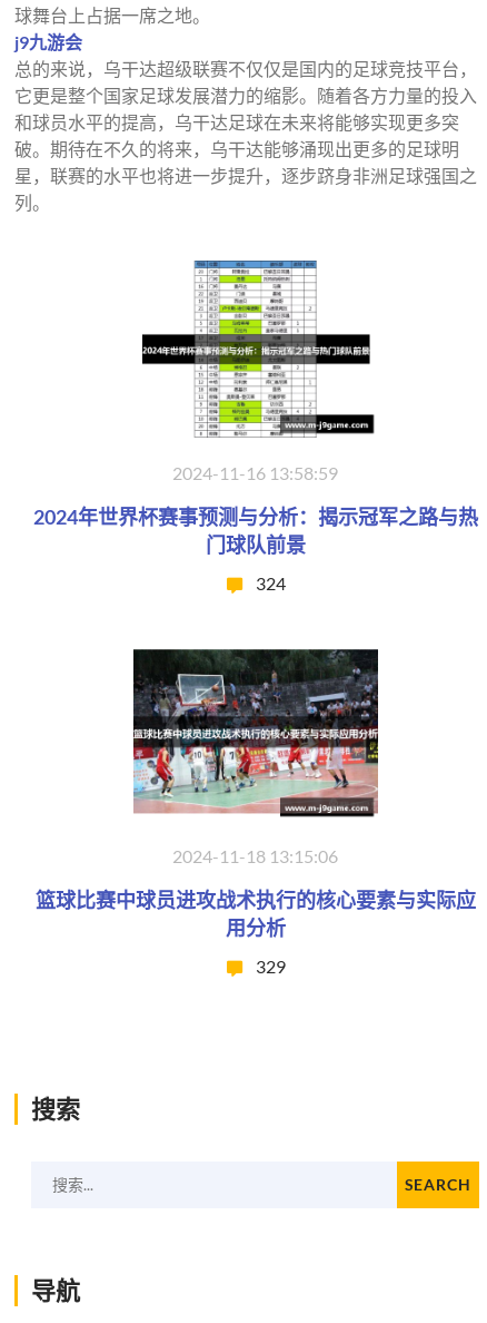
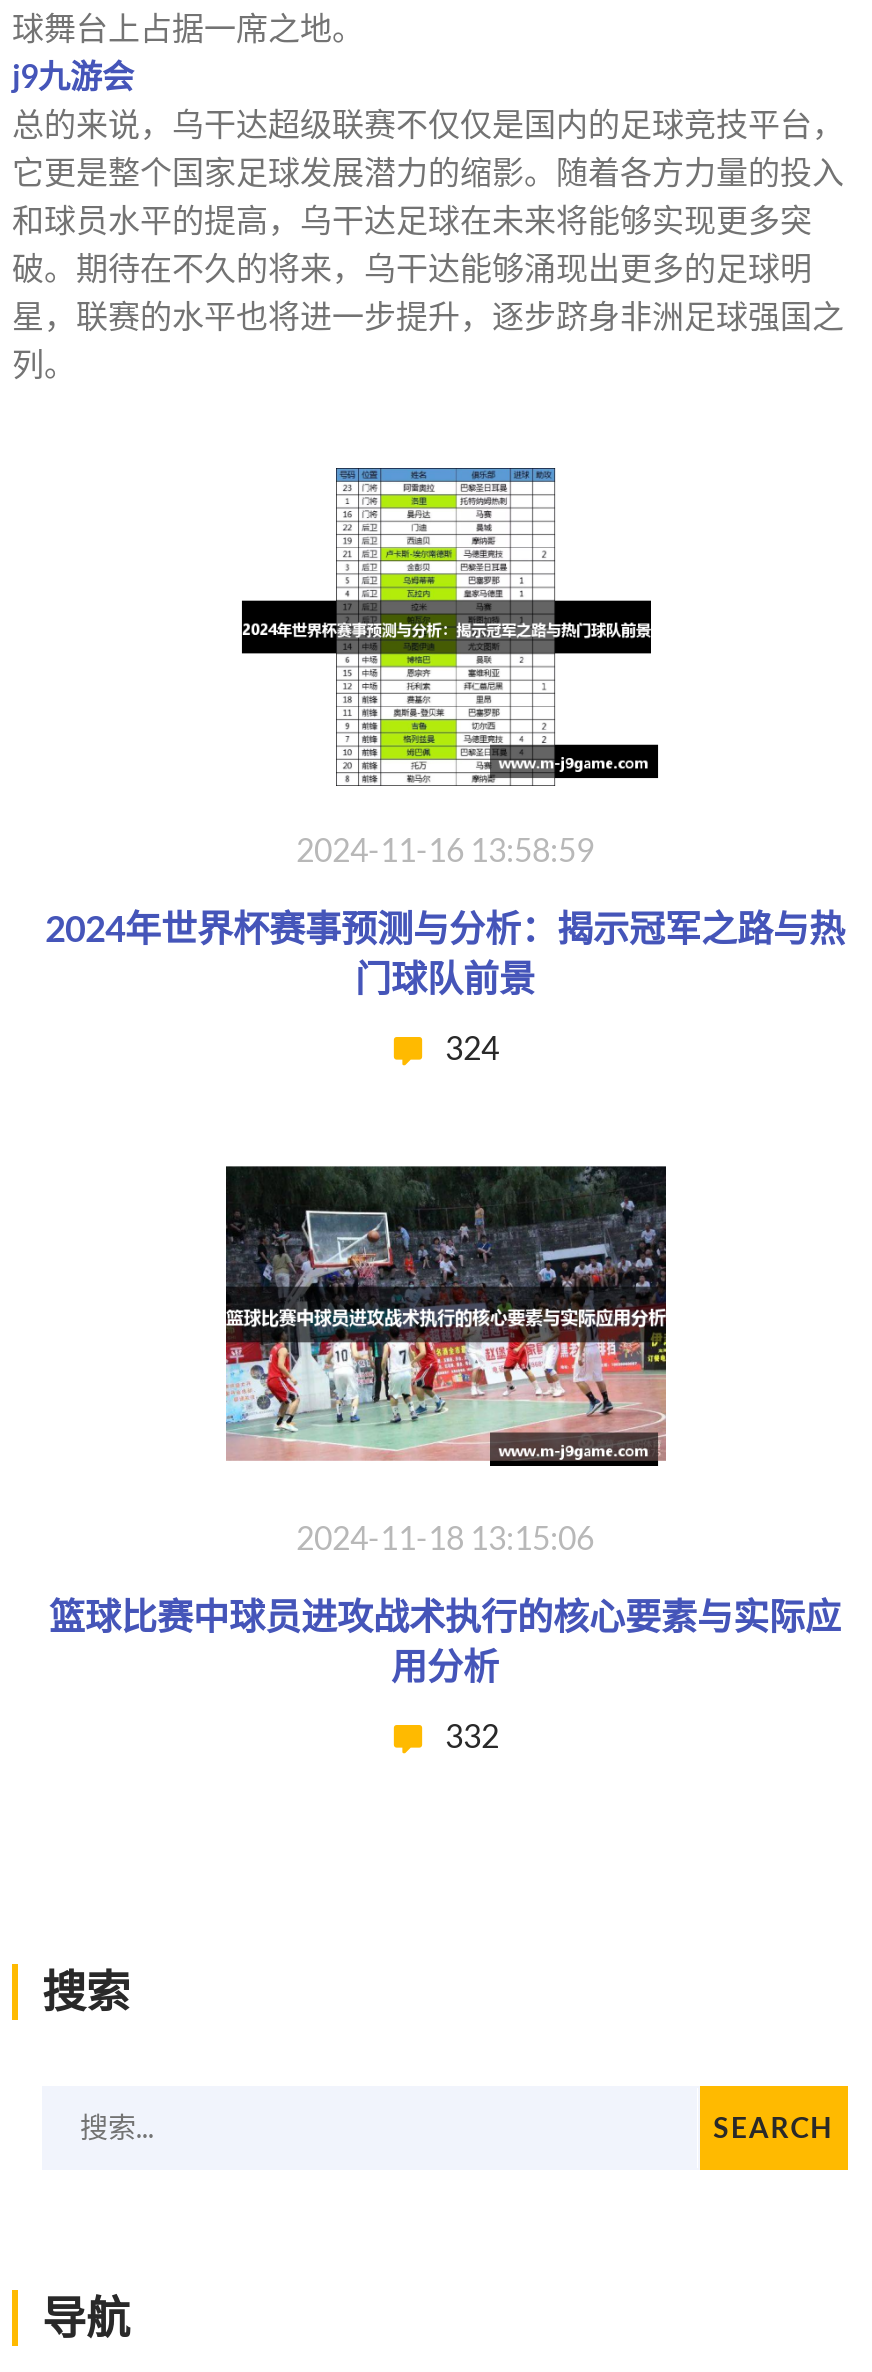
- 329
+ 332
